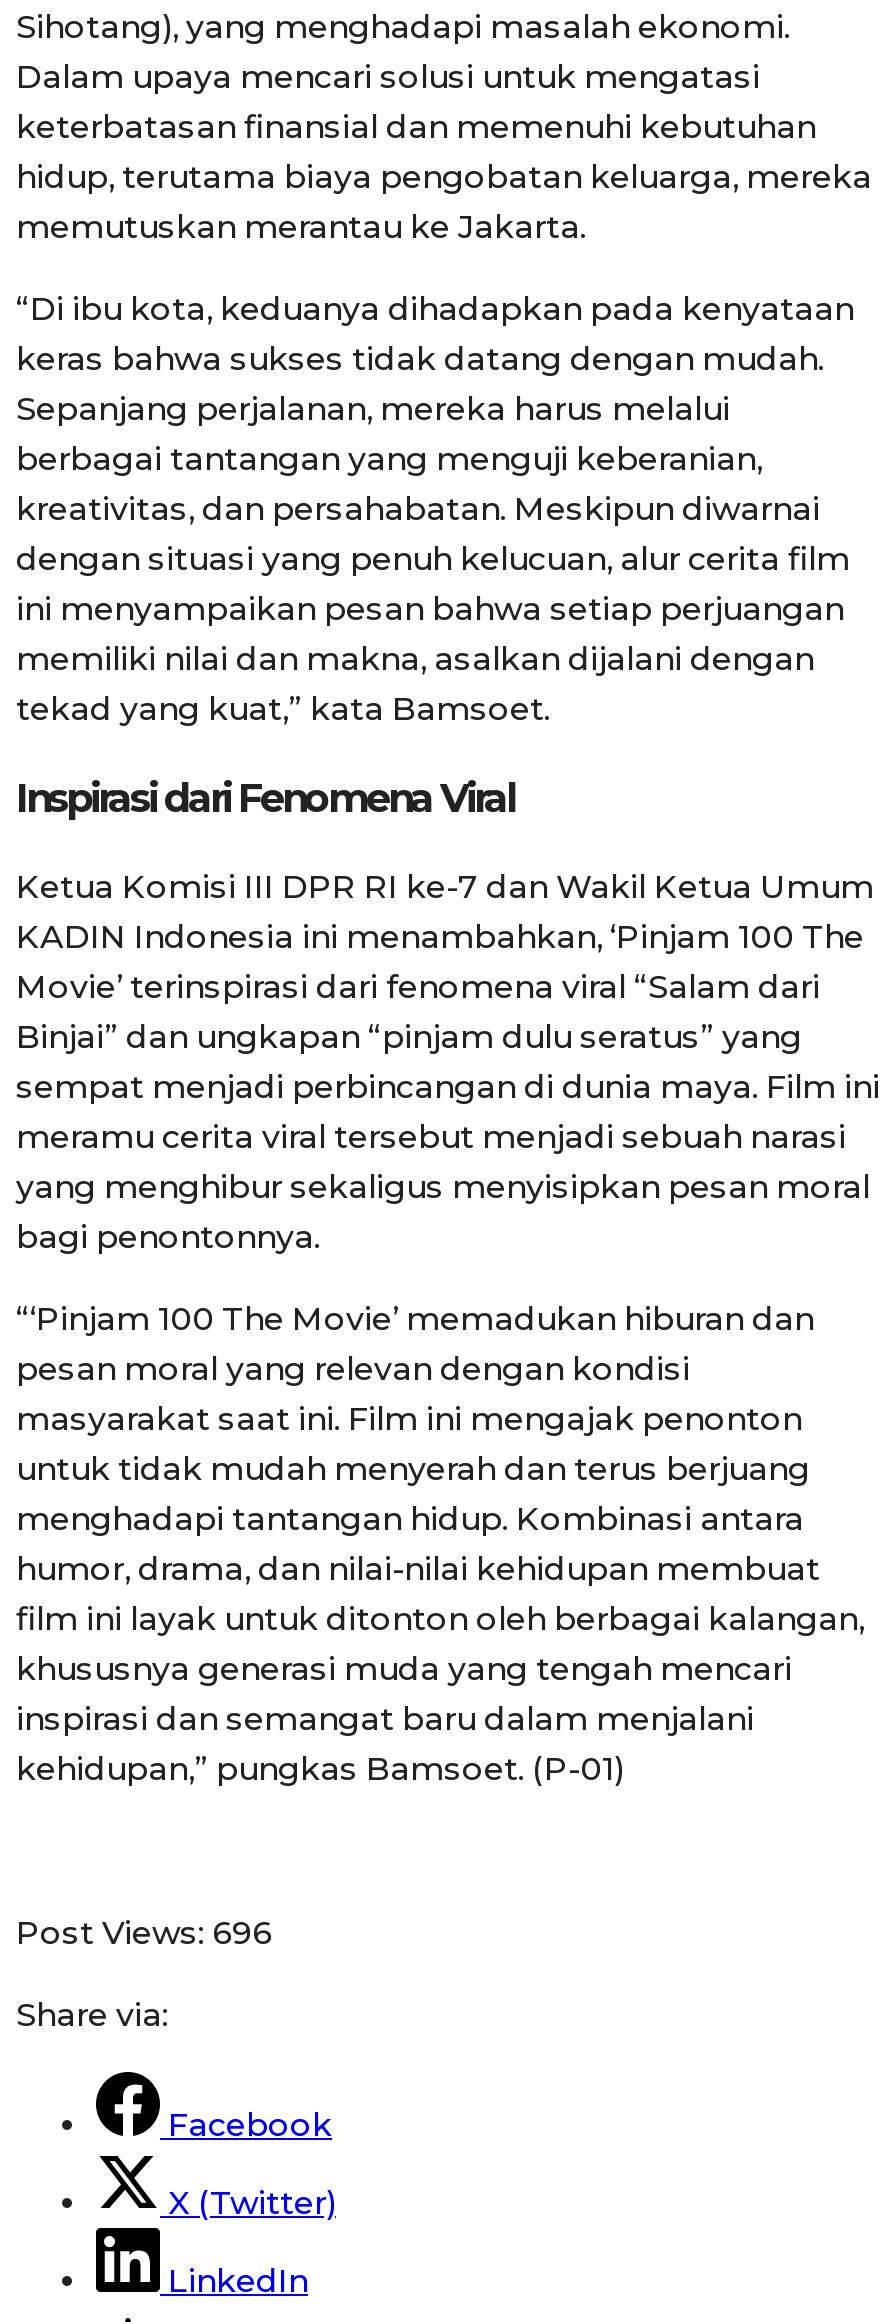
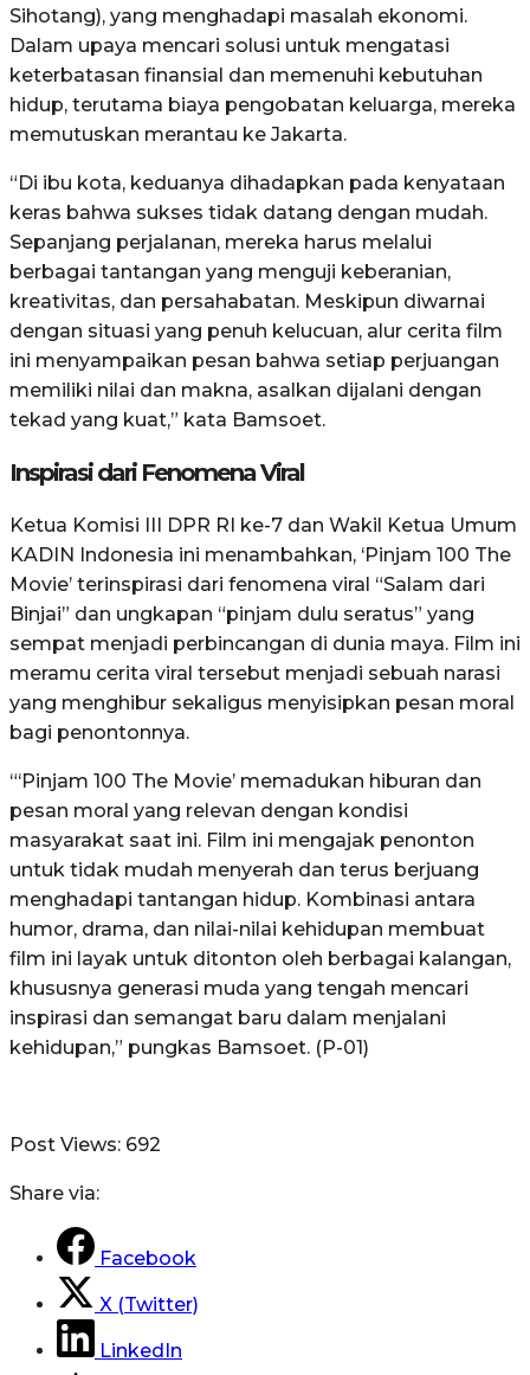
- Post Views: 696
+ Post Views: 692
